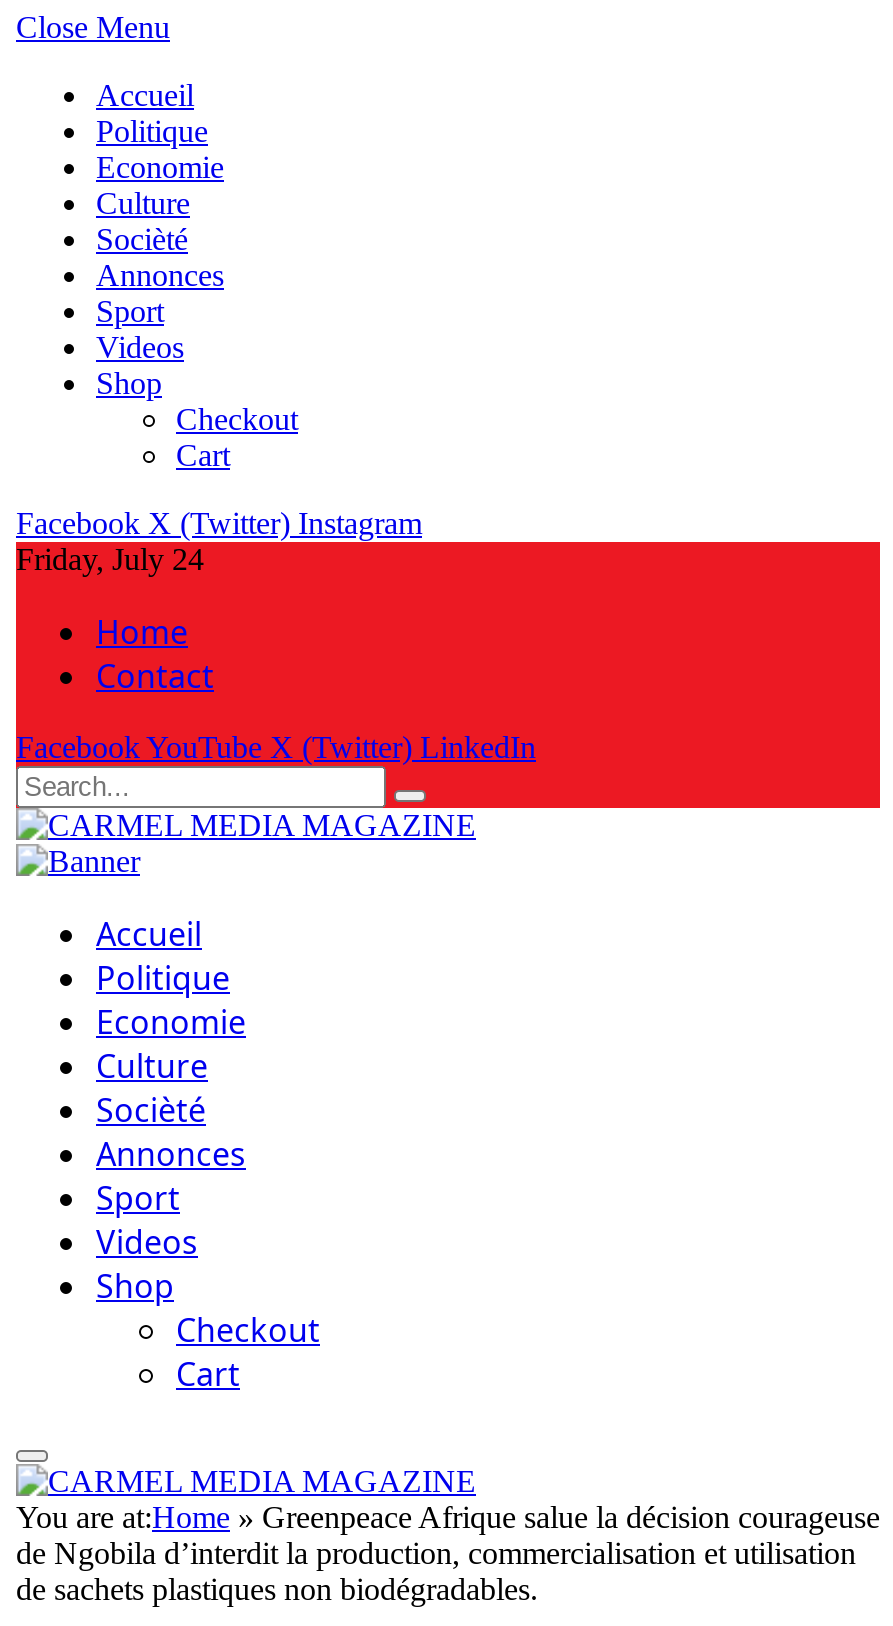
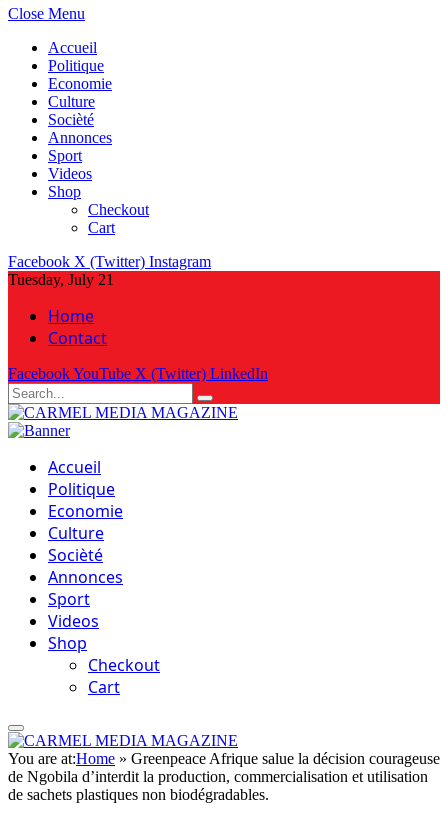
- Friday, July 24
+ Tuesday, July 21
